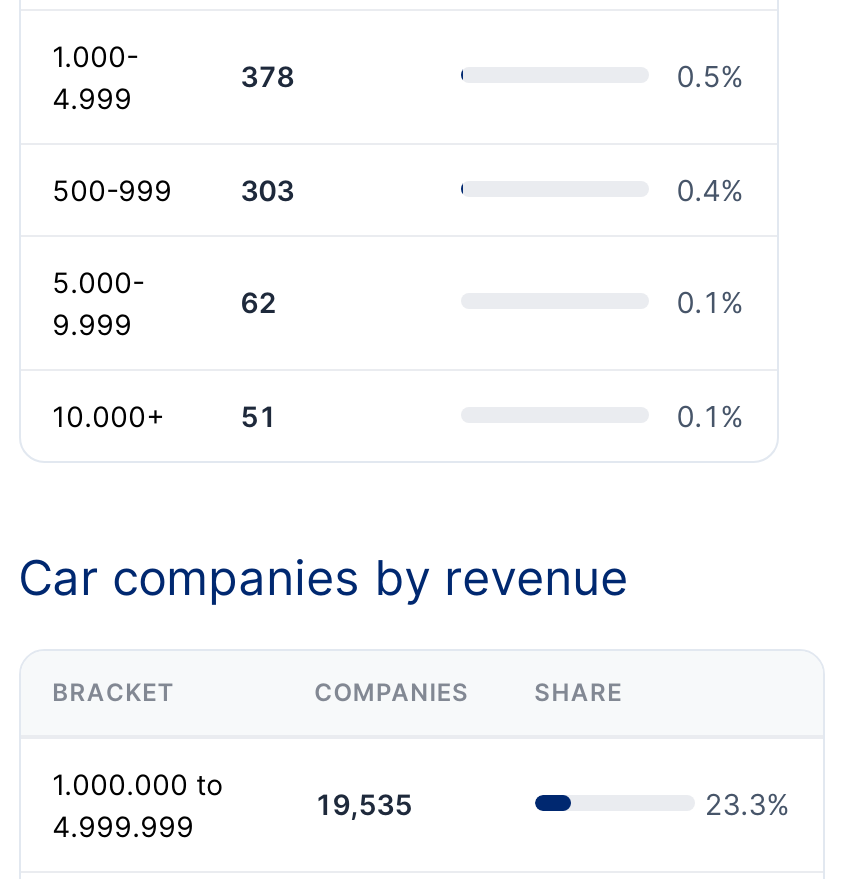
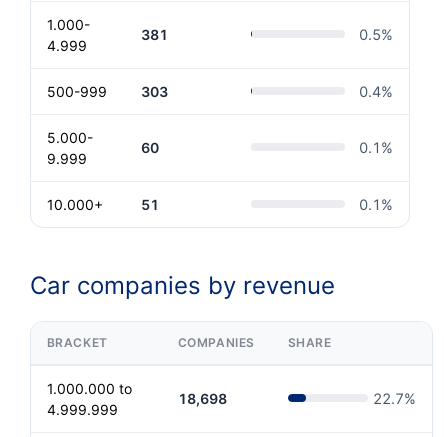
- 378
+ 381

- 62
+ 60

- 19,535
+ 18,698

- 23.3%
+ 22.7%
